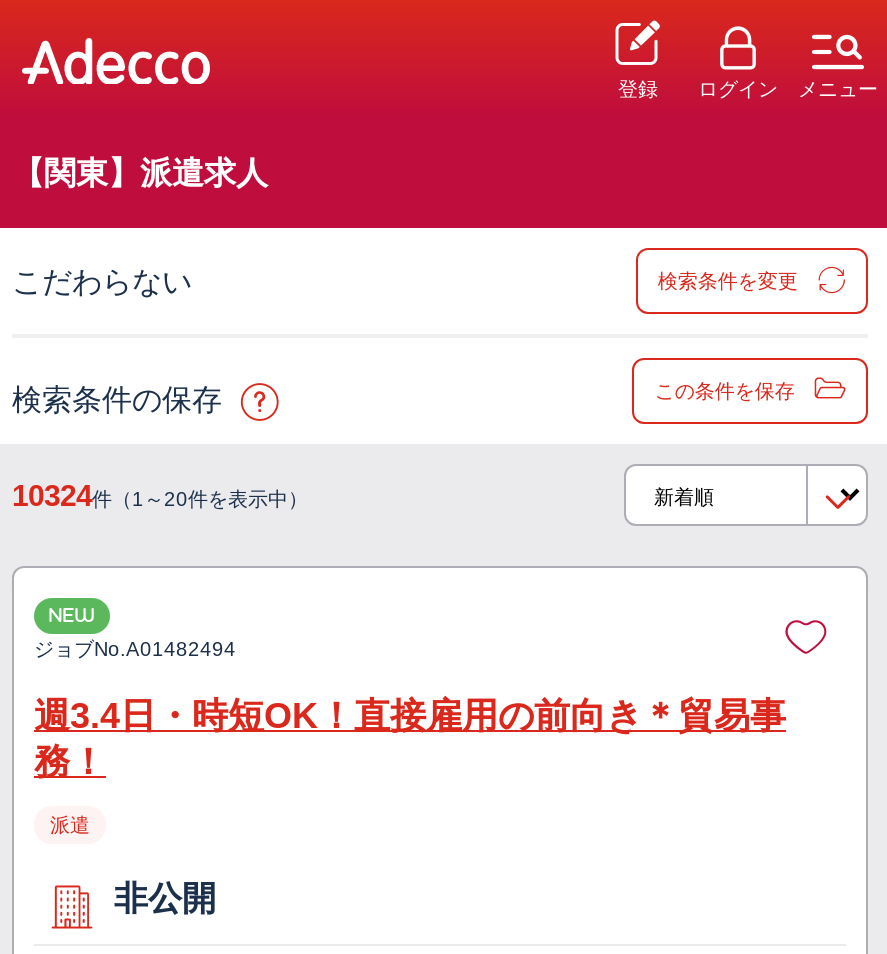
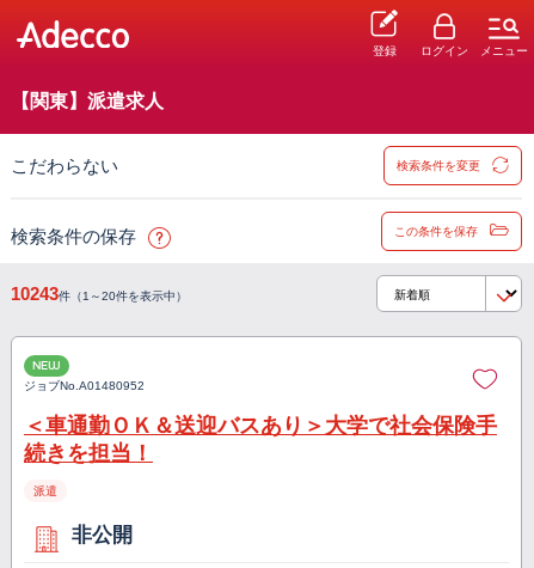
- 10324件（1～20件を表示中）
+ 10243件（1～20件を表示中）

- ジョブNo. A01482494
+ ジョブNo. A01480952

- 週3.4日・時短OK！直接雇用の前向き＊貿易事
- 務！
+ ＜車通勤ＯＫ＆送迎バスあり＞大学で社会保険手
+ 続きを担当！
